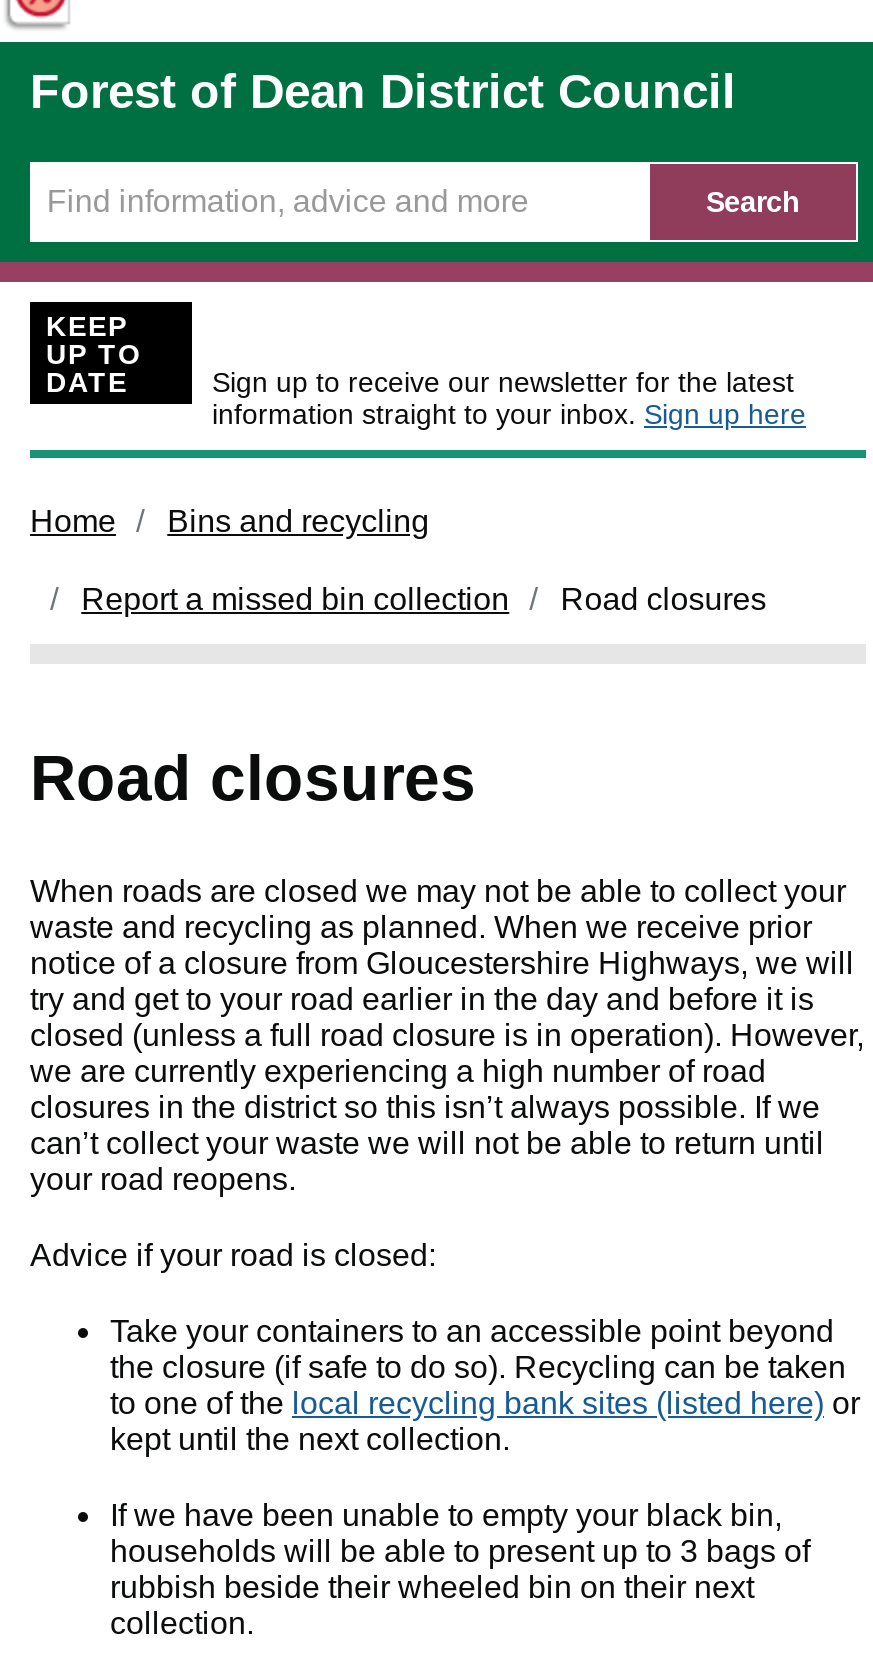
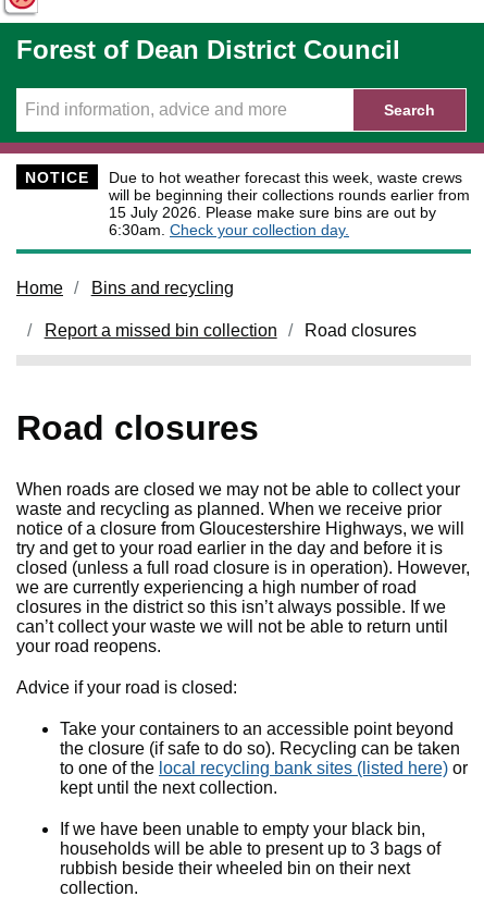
- KEEP
- UP TO
- DATE
- Sign up to receive our newsletter for the latest
- information straight to your inbox. Sign up here
+ NOTICE
+ Due to hot weather forecast this week, waste crews
+ will be beginning their collections rounds earlier from
+ 15 July 2026. Please make sure bins are out by
+ 6:30am. Check your collection day.
